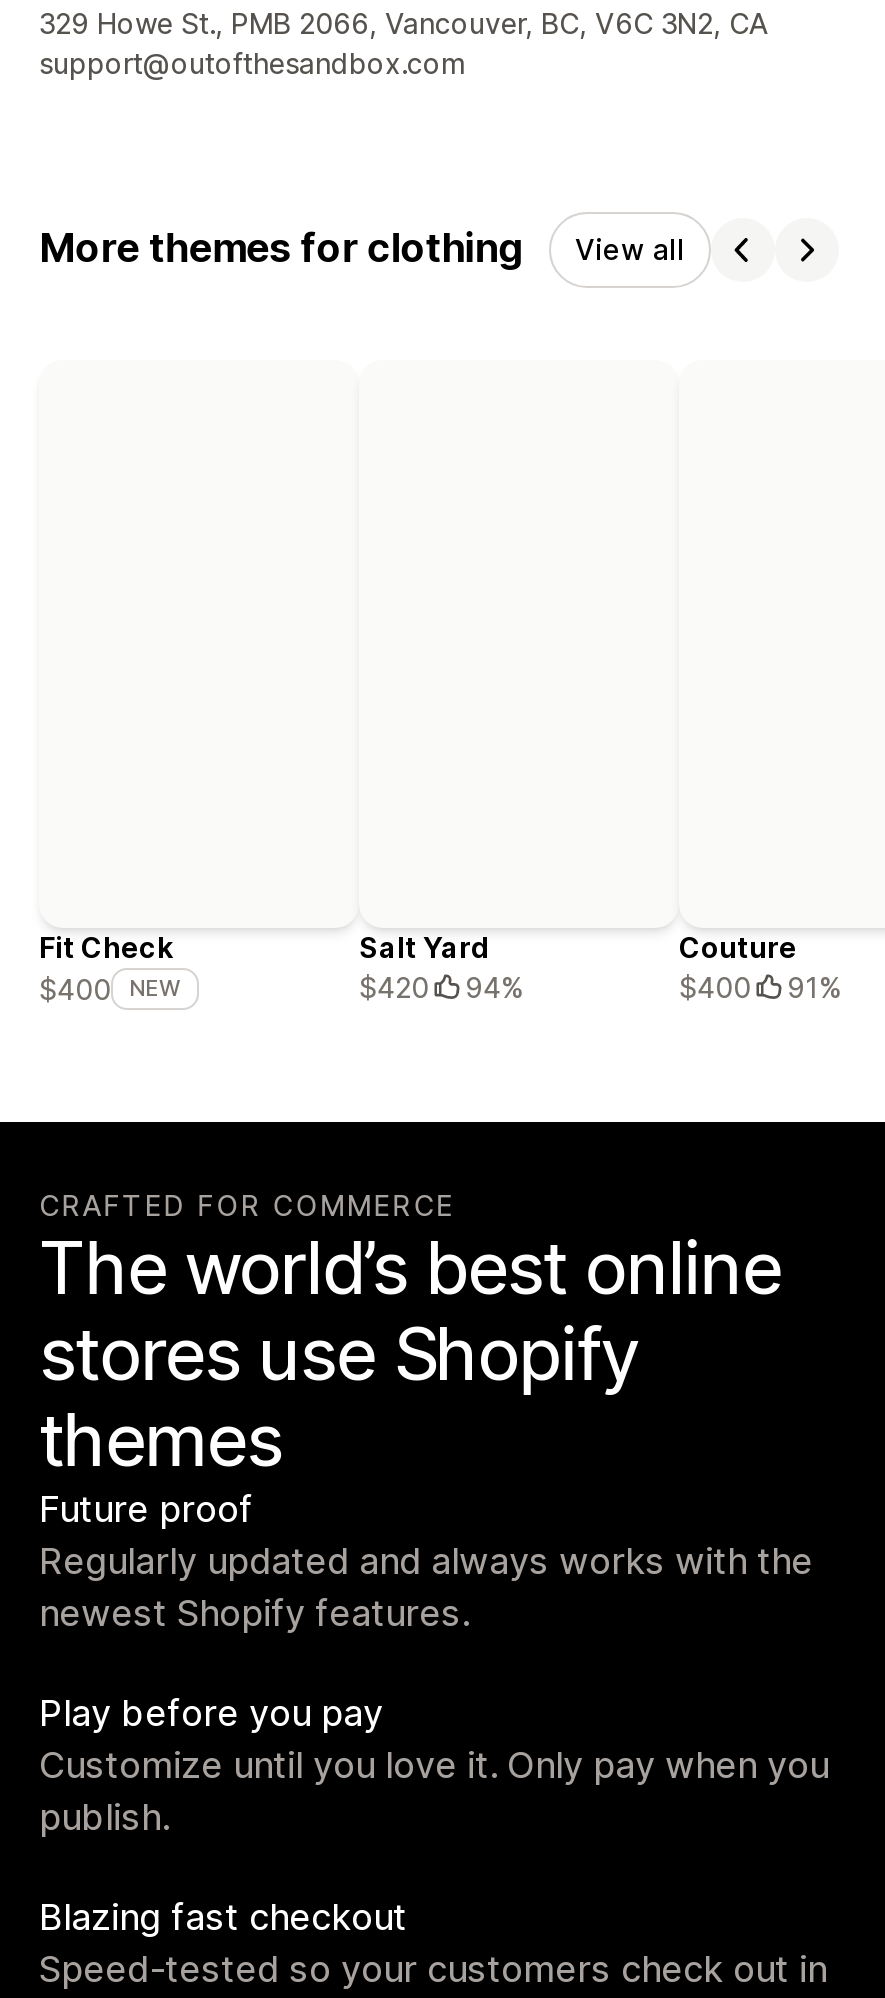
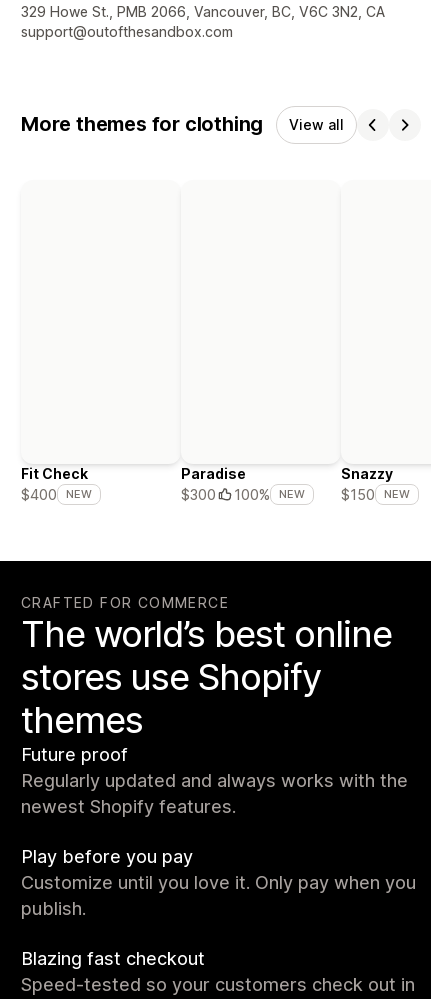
- Salt Yard
- $420
- 94%
+ Paradise
+ $300
+ 100%
+ NEW

- Couture
- $400
- 91%
+ Snazzy
+ $150
+ NEW
